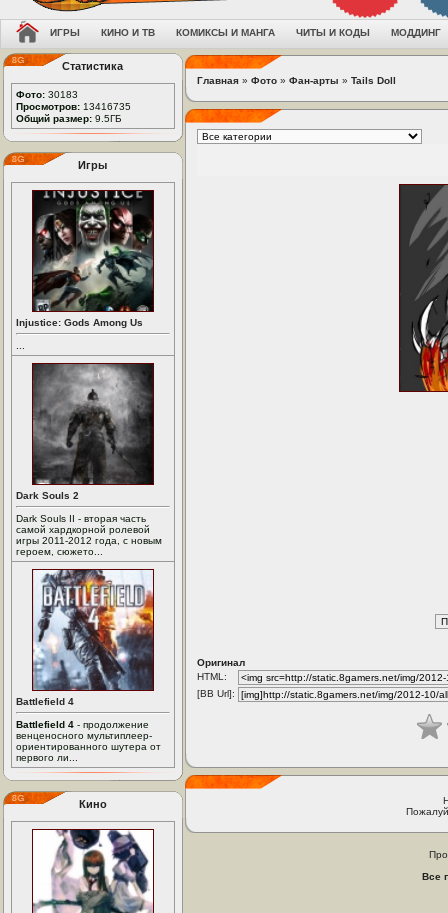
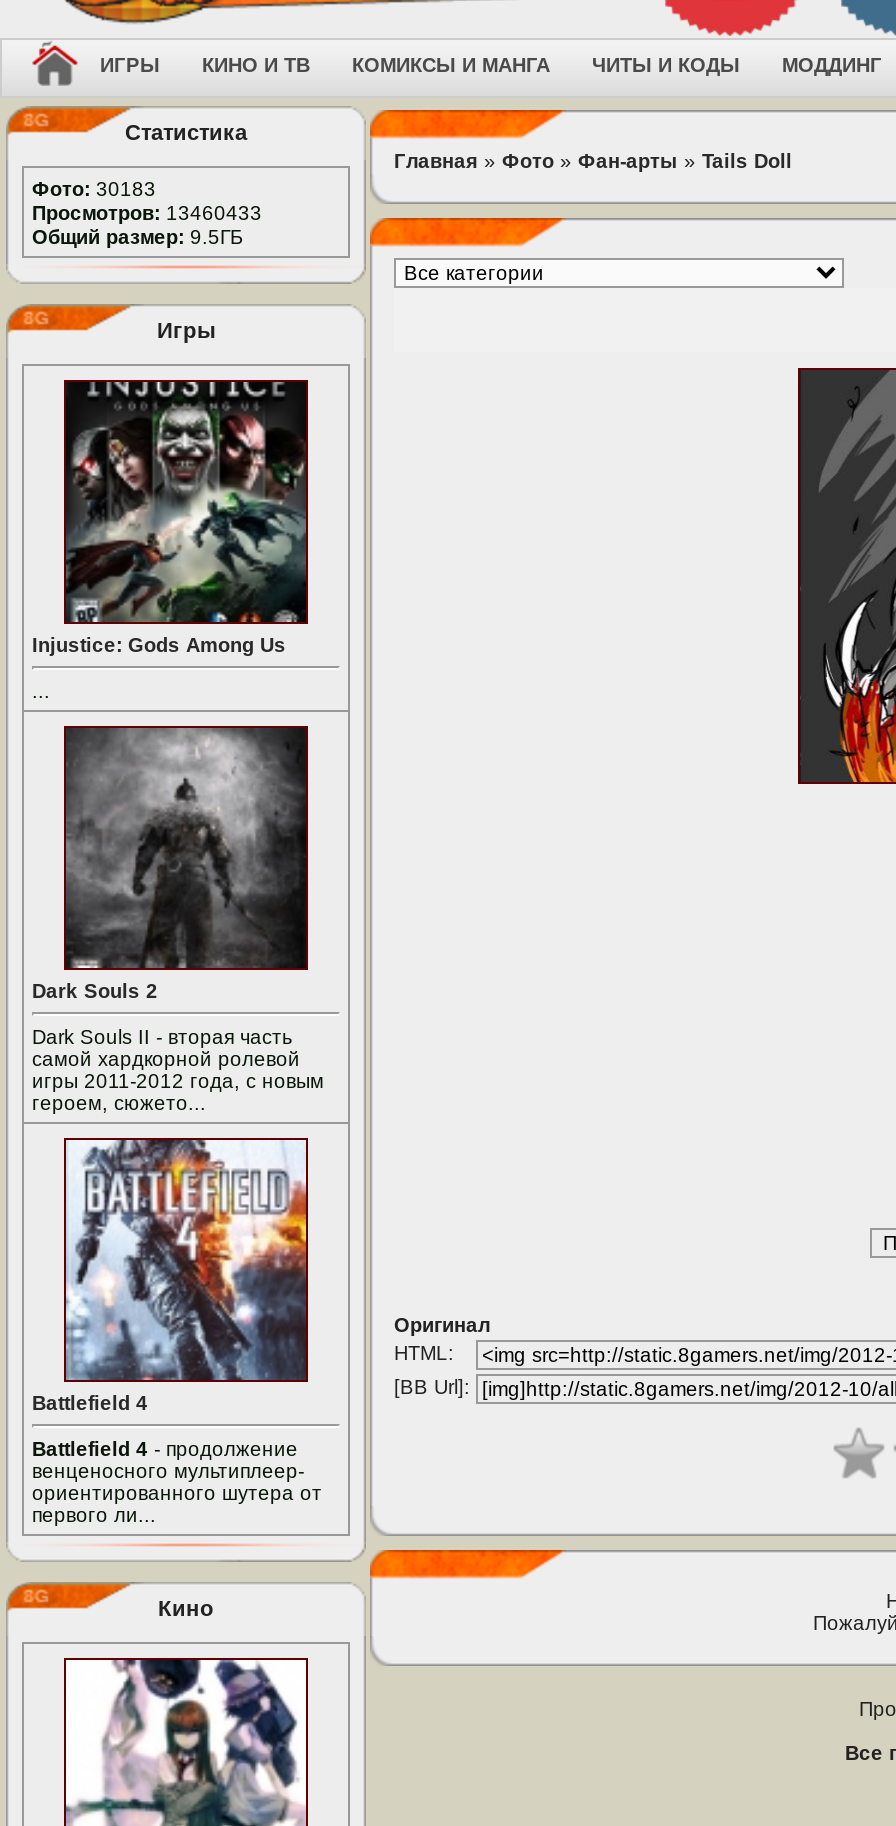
- Просмотров: 13416735
+ Просмотров: 13460433
